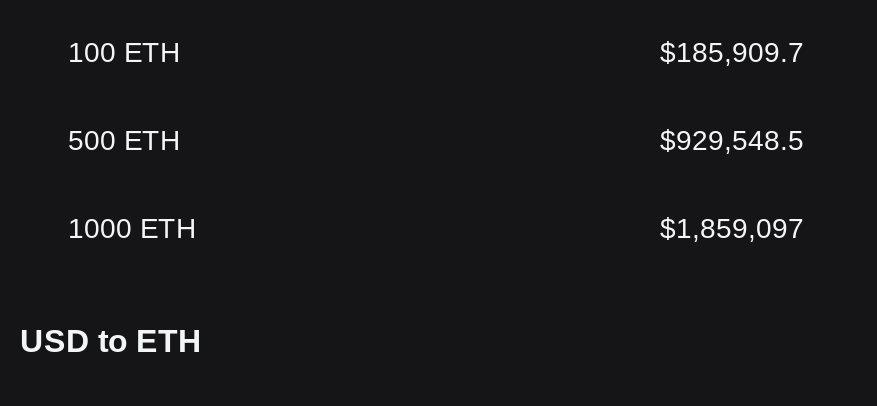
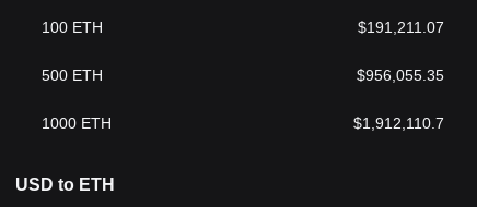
- $185,909.7
+ $191,211.07

- $929,548.5
+ $956,055.35

- $1,859,097
+ $1,912,110.7
